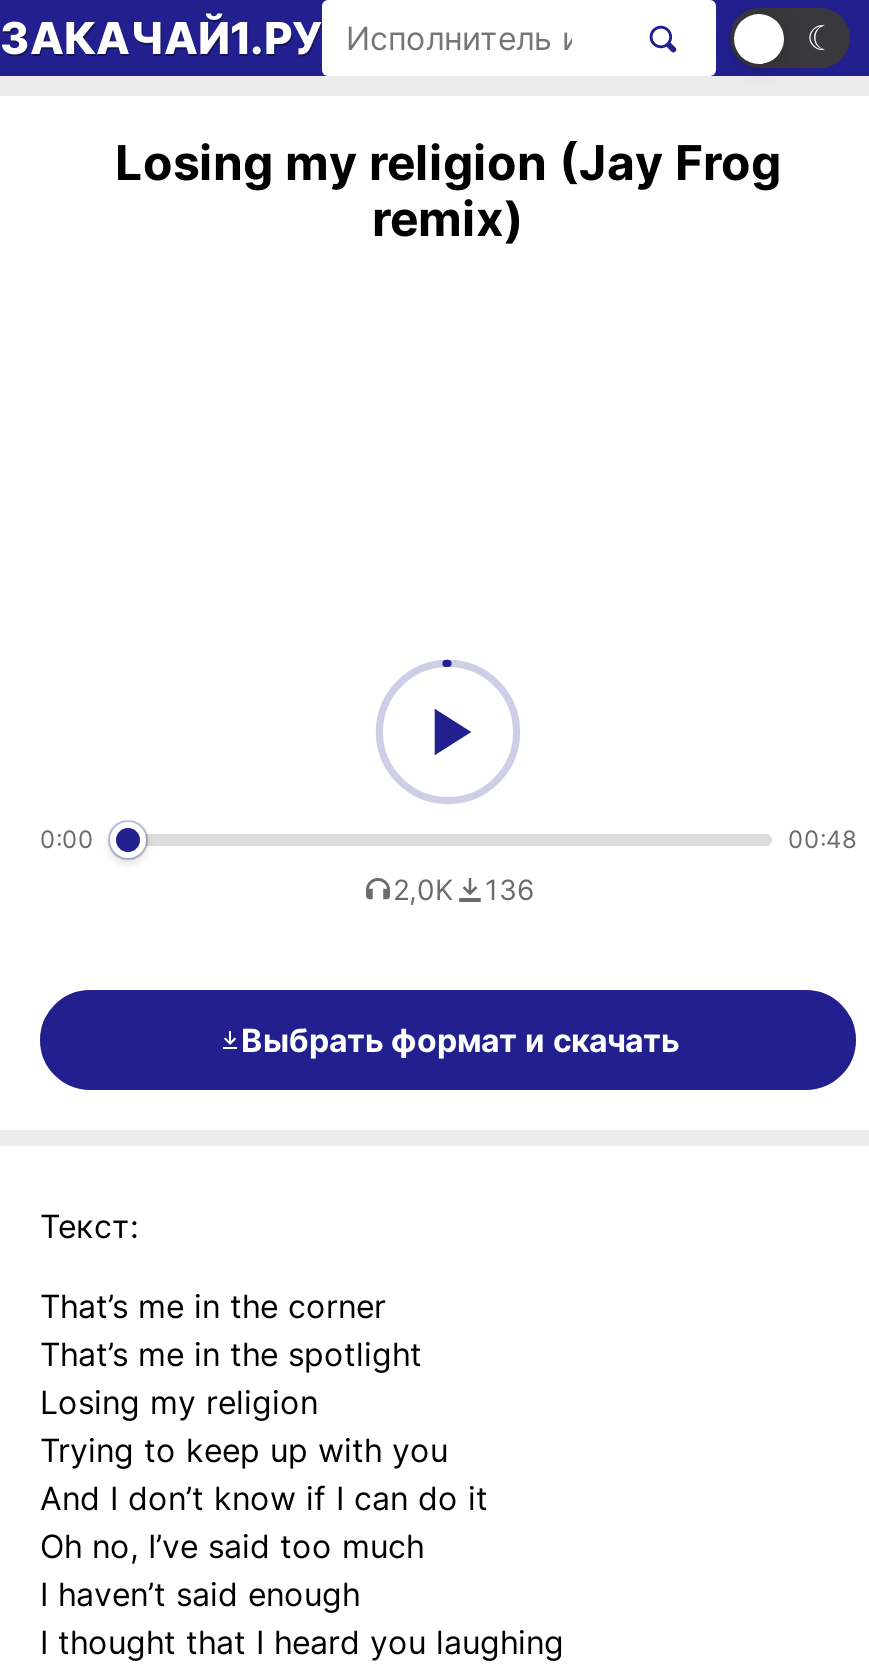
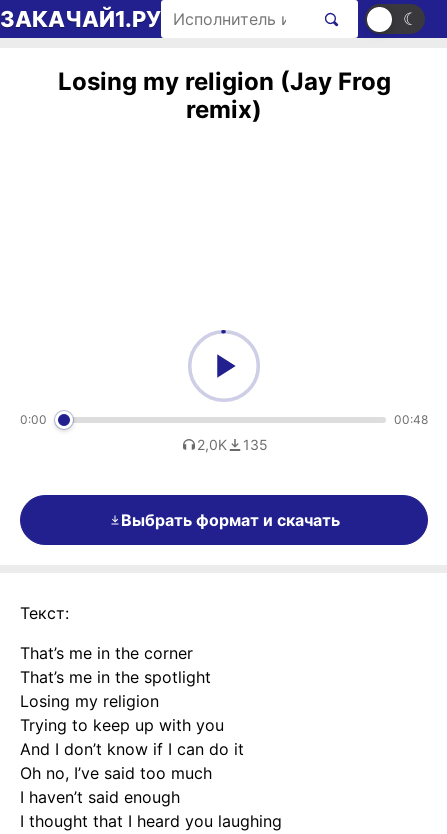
- 2,0K 136
+ 2,0K 135
